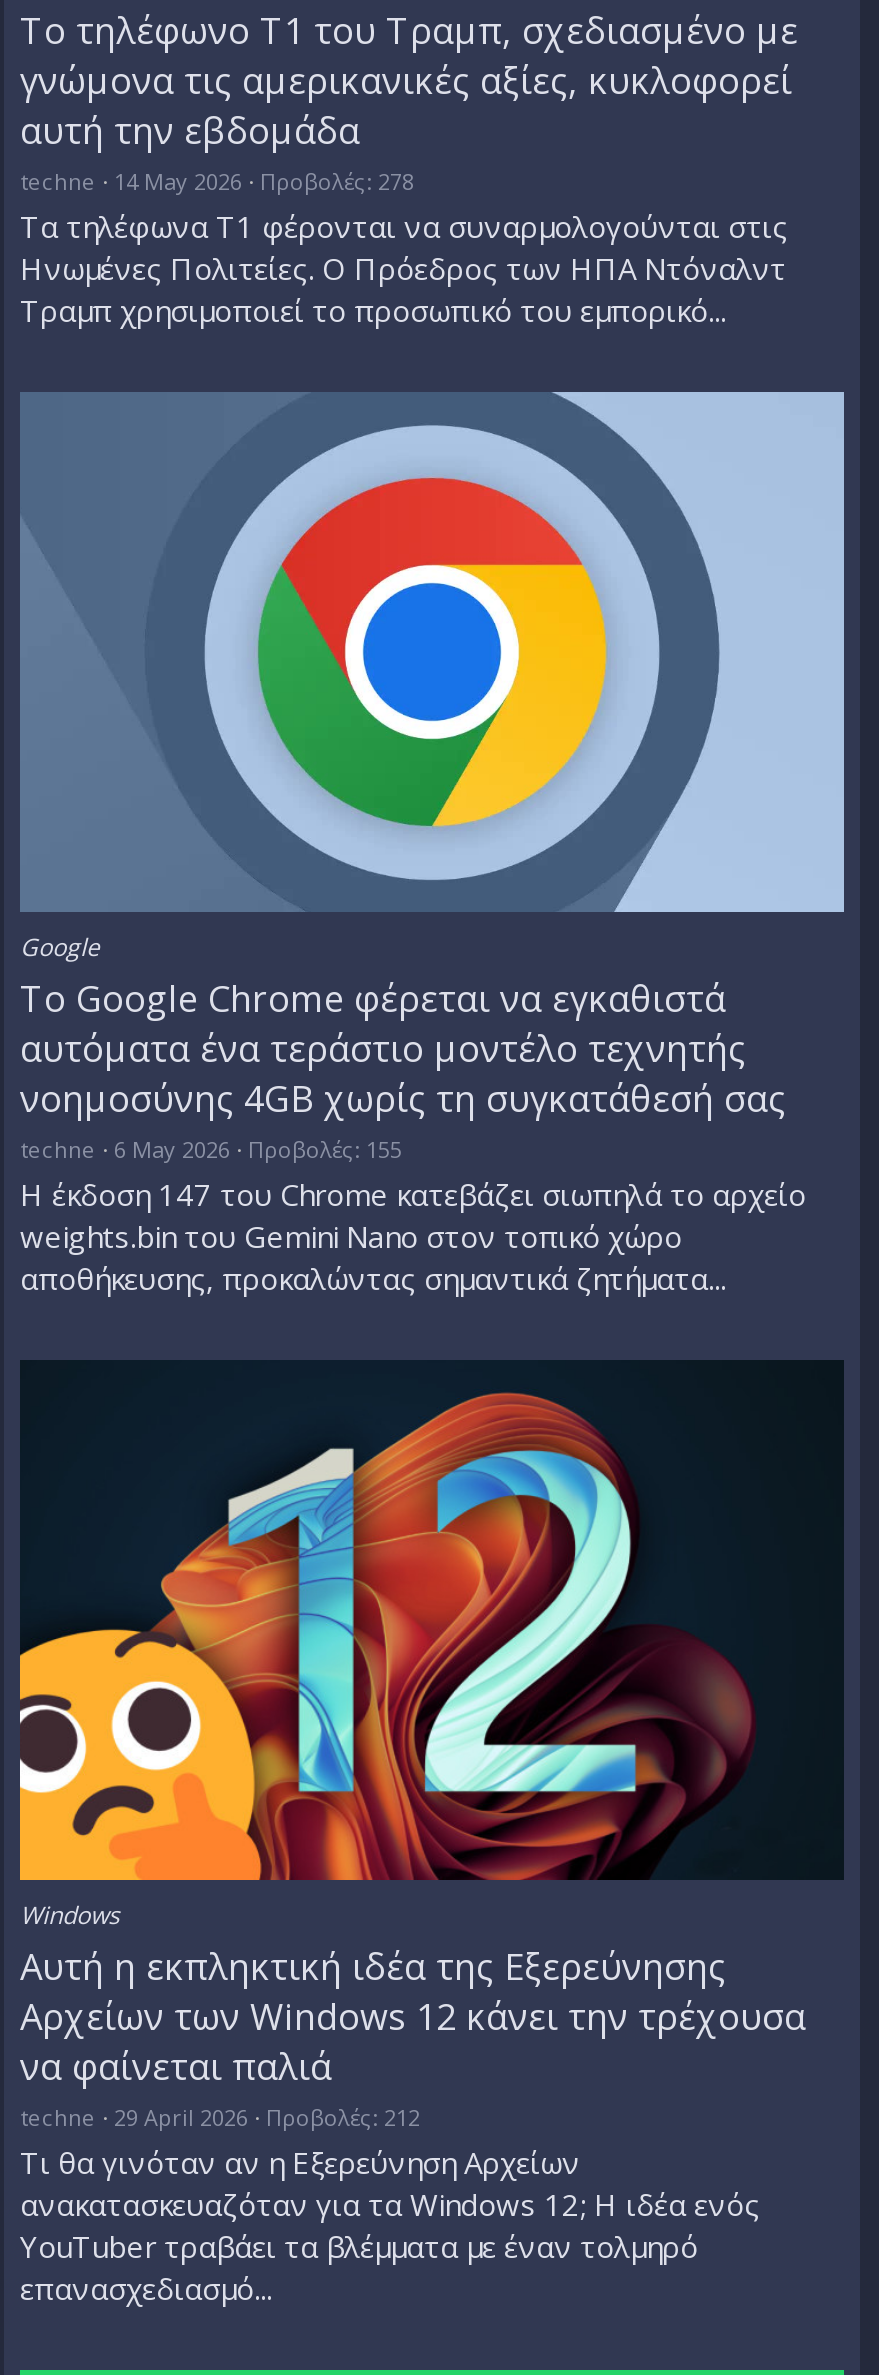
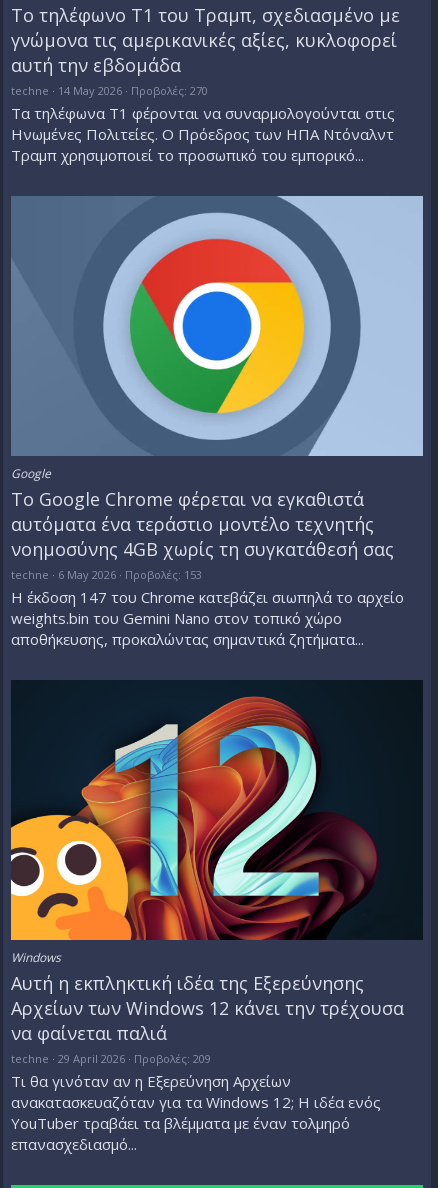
- techne 14 May 2026 Προβολές: 278
+ techne 14 May 2026 Προβολές: 270

- techne 6 May 2026 Προβολές: 155
+ techne 6 May 2026 Προβολές: 153

- techne 29 April 2026 Προβολές: 212
+ techne 29 April 2026 Προβολές: 209
